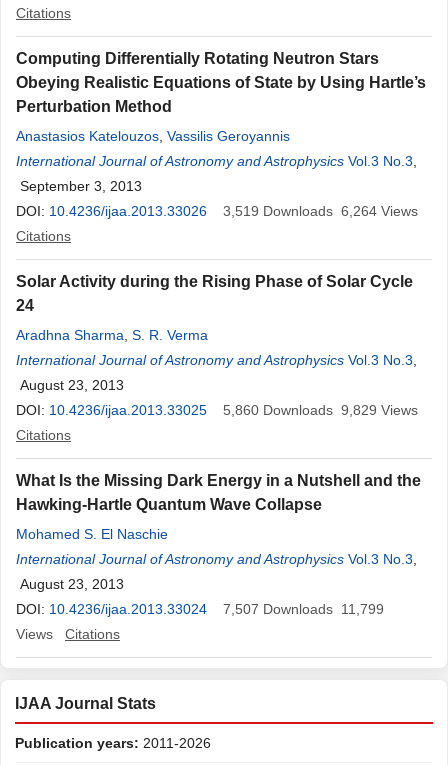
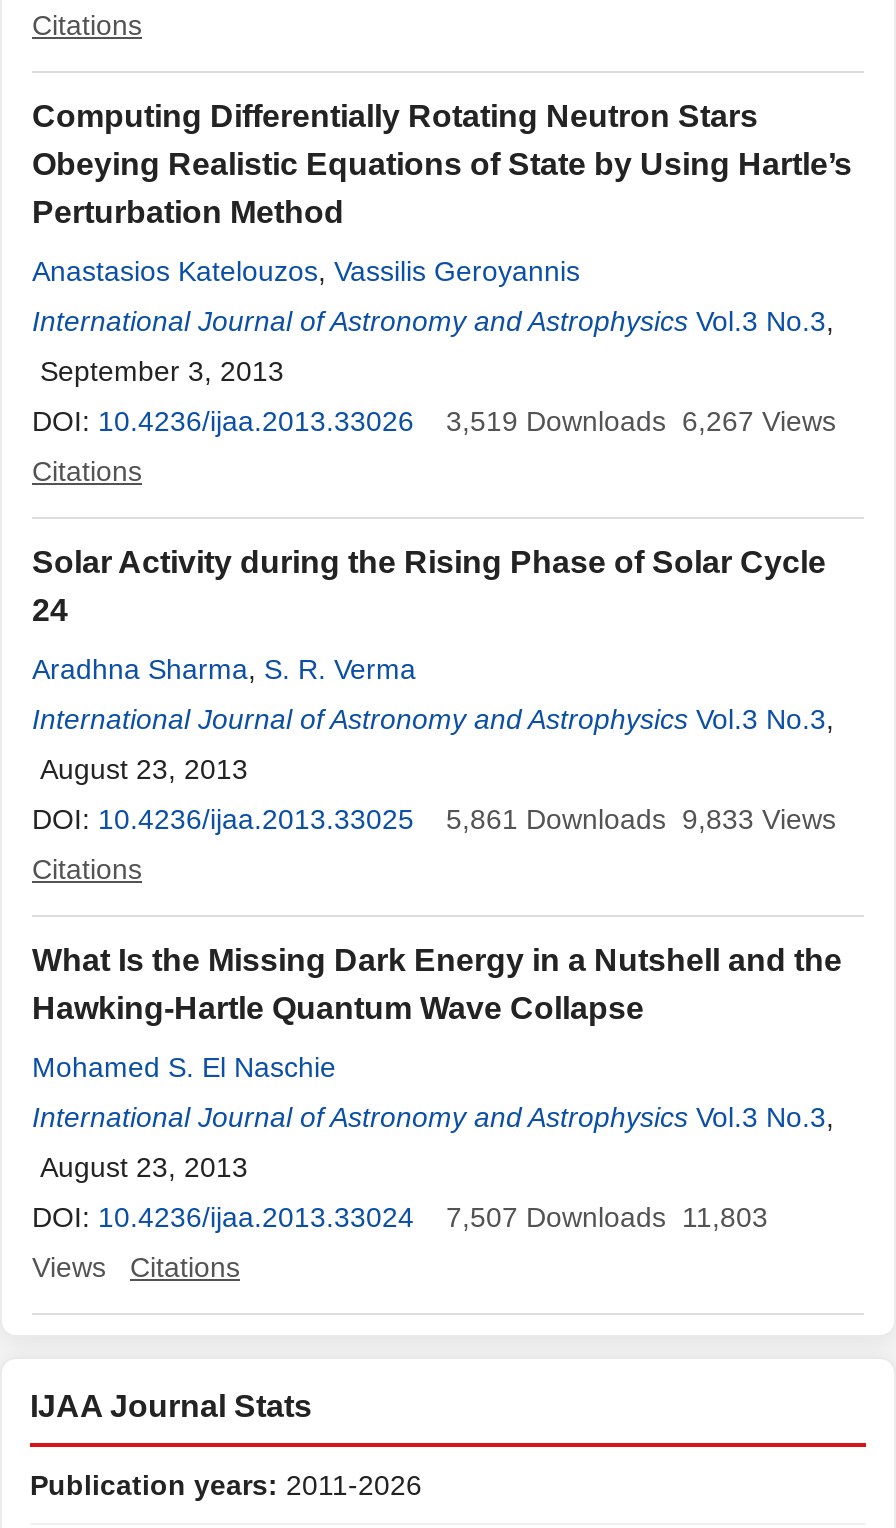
- 3,519 Downloads 6,264 Views
+ 3,519 Downloads 6,267 Views

- 5,860 Downloads 9,829 Views
+ 5,861 Downloads 9,833 Views

- DOI: 10.4236/ijaa.2013.33024 7,507 Downloads 11,799
+ DOI: 10.4236/ijaa.2013.33024 7,507 Downloads 11,803
